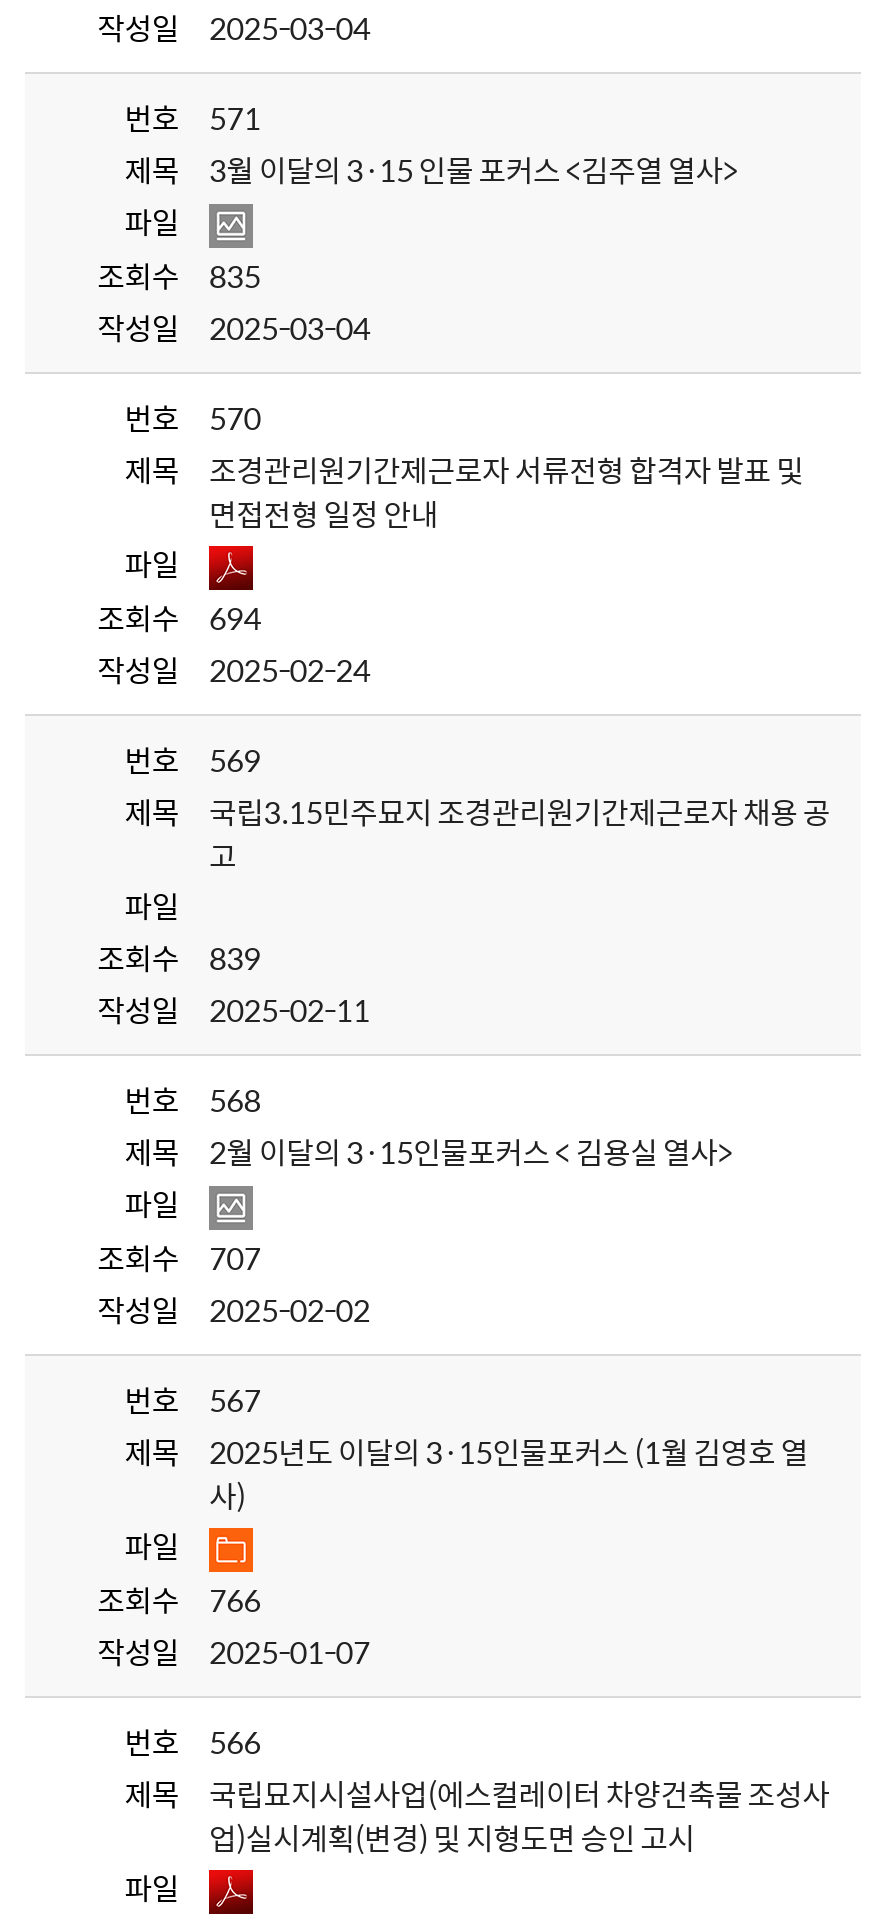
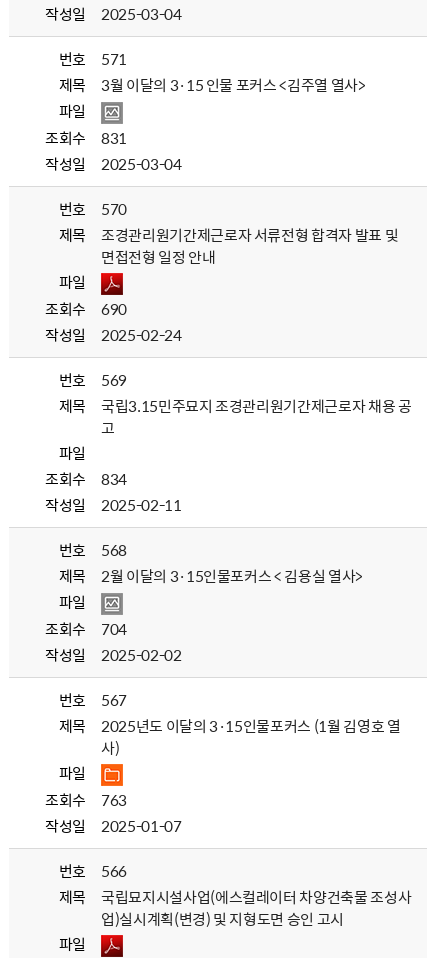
- 조회수 835
+ 조회수 831

- 조회수 694
+ 조회수 690

- 조회수 839
+ 조회수 834

- 조회수 707
+ 조회수 704

- 조회수 766
+ 조회수 763
